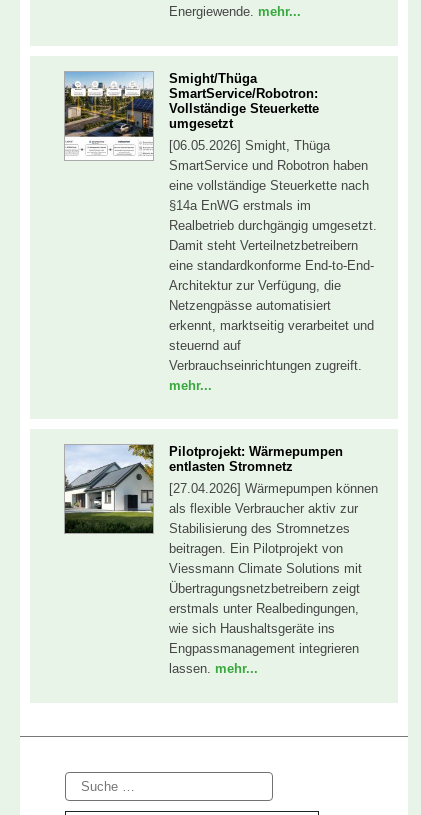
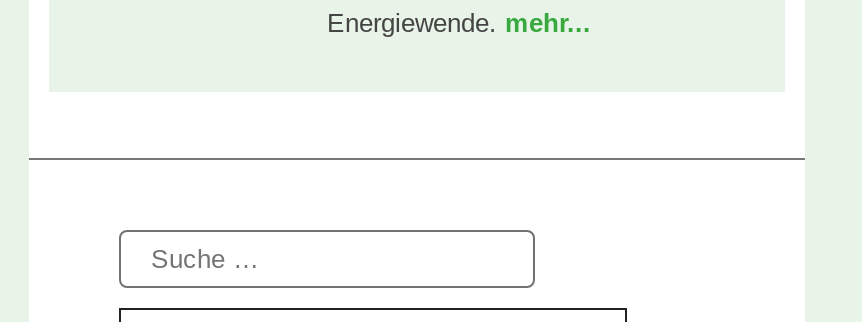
- [image]
- Smight/Thüga
- SmartService/Robotron:
- Vollständige Steuerkette
- umgesetzt
- [06.05.2026] Smight, Thüga
- SmartService und Robotron haben
- eine vollständige Steuerkette nach
- §14a EnWG erstmals im
- Realbetrieb durchgängig umgesetzt.
- Damit steht Verteilnetzbetreibern
- eine standardkonforme End-to-End-
- Architektur zur Verfügung, die
- Netzengpässe automatisiert
- erkennt, marktseitig verarbeitet und
- steuernd auf
- Verbrauchseinrichtungen zugreift.
- mehr...

- [image]
- Pilotprojekt: Wärmepumpen
- entlasten Stromnetz
- [27.04.2026] Wärmepumpen können
- als flexible Verbraucher aktiv zur
- Stabilisierung des Stromnetzes
- beitragen. Ein Pilotprojekt von
- Viessmann Climate Solutions mit
- Übertragungsnetzbetreibern zeigt
- erstmals unter Realbedingungen,
- wie sich Haushaltsgeräte ins
- Engpassmanagement integrieren
- lassen. mehr...
